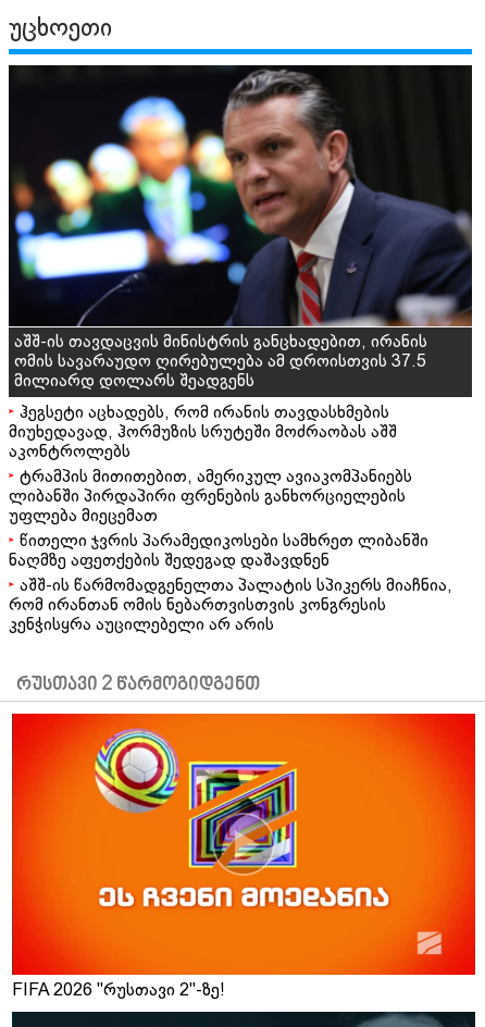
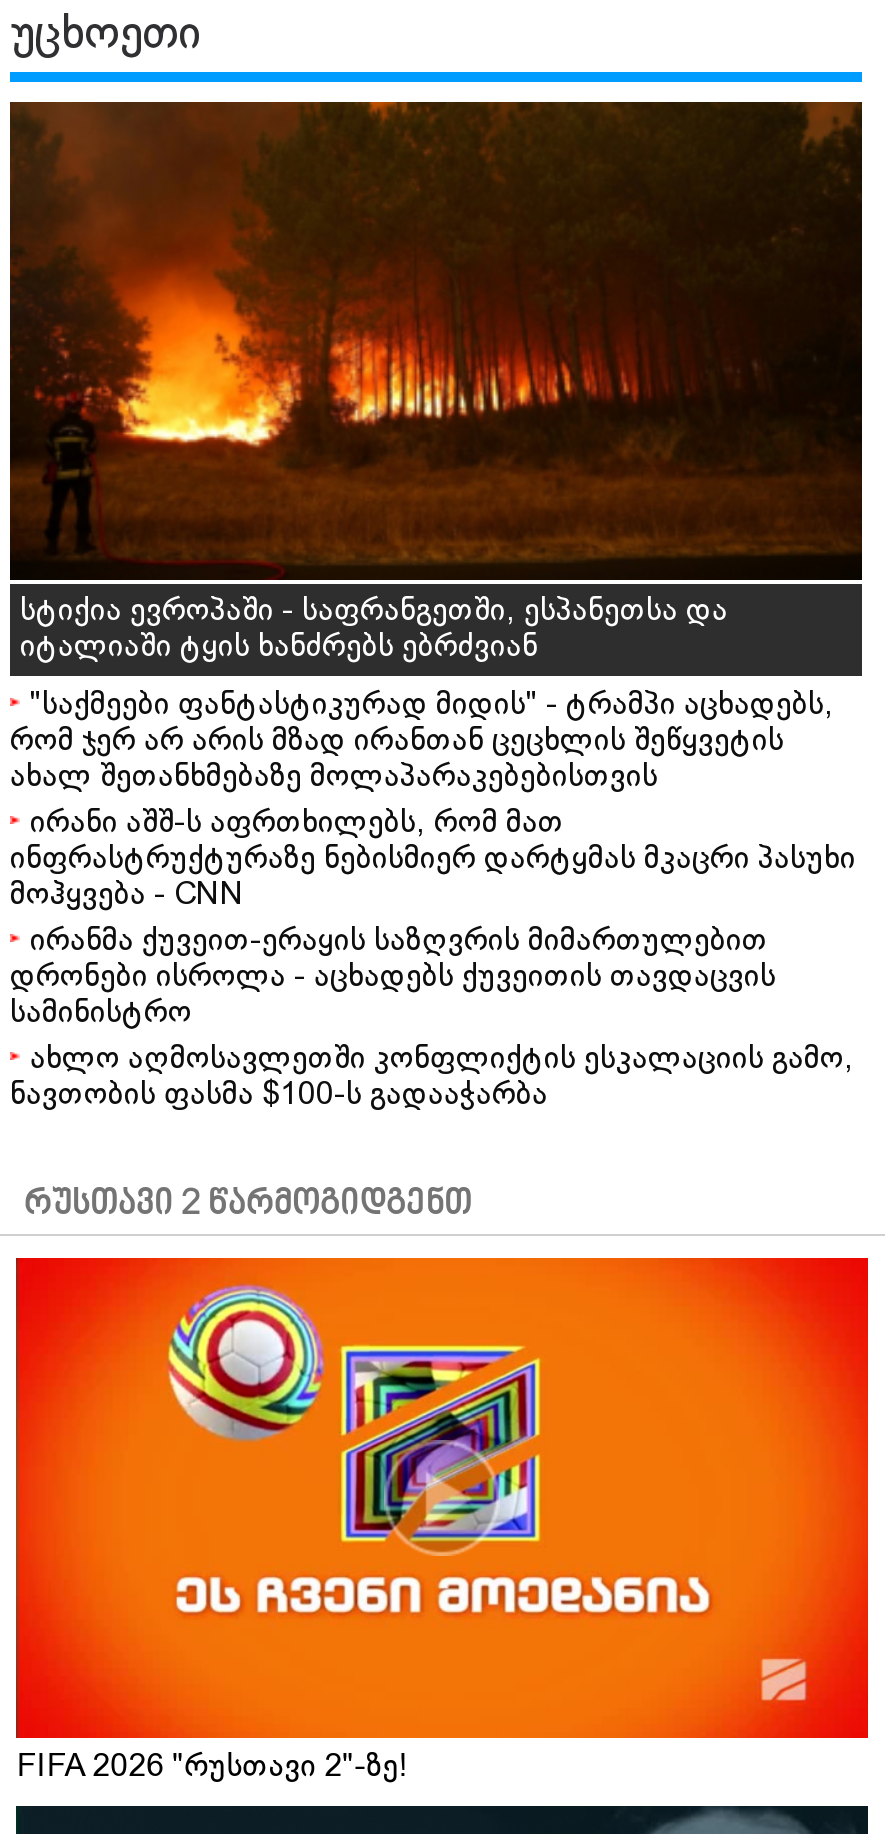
- [image]
- აშშ-ის თავდაცვის მინისტრის განცხადებით, ირანის
- ომის სავარაუდო ღირებულება ამ დროისთვის 37.5
- მილიარდ დოლარს შეადგენს
+ [image]
+ სტიქია ევროპაში - საფრანგეთში, ესპანეთსა და
+ იტალიაში ტყის ხანძრებს ებრძვიან

- ჰეგსეტი აცხადებს, რომ ირანის თავდასხმების
- მიუხედავად, ჰორმუზის სრუტეში მოძრაობას აშშ
- აკონტროლებს
+ "საქმეები ფანტასტიკურად მიდის" - ტრამპი აცხადებს,
+ რომ ჯერ არ არის მზად ირანთან ცეცხლის შეწყვეტის
+ ახალ შეთანხმებაზე მოლაპარაკებებისთვის

- ტრამპის მითითებით, ამერიკულ ავიაკომპანიებს
- ლიბანში პირდაპირი ფრენების განხორციელების
- უფლება მიეცემათ
+ ირანი აშშ-ს აფრთხილებს, რომ მათ
+ ინფრასტრუქტურაზე ნებისმიერ დარტყმას მკაცრი პასუხი
+ მოჰყვება - CNN

- წითელი ჯვრის პარამედიკოსები სამხრეთ ლიბანში
- ნაღმზე აფეთქების შედეგად დაშავდნენ
+ ირანმა ქუვეით-ერაყის საზღვრის მიმართულებით
+ დრონები ისროლა - აცხადებს ქუვეითის თავდაცვის
+ სამინისტრო

- აშშ-ის წარმომადგენელთა პალატის სპიკერს მიაჩნია,
- რომ ირანთან ომის ნებართვისთვის კონგრესის
- კენჭისყრა აუცილებელი არ არის
+ ახლო აღმოსავლეთში კონფლიქტის ესკალაციის გამო,
+ ნავთობის ფასმა $100-ს გადააჭარბა
